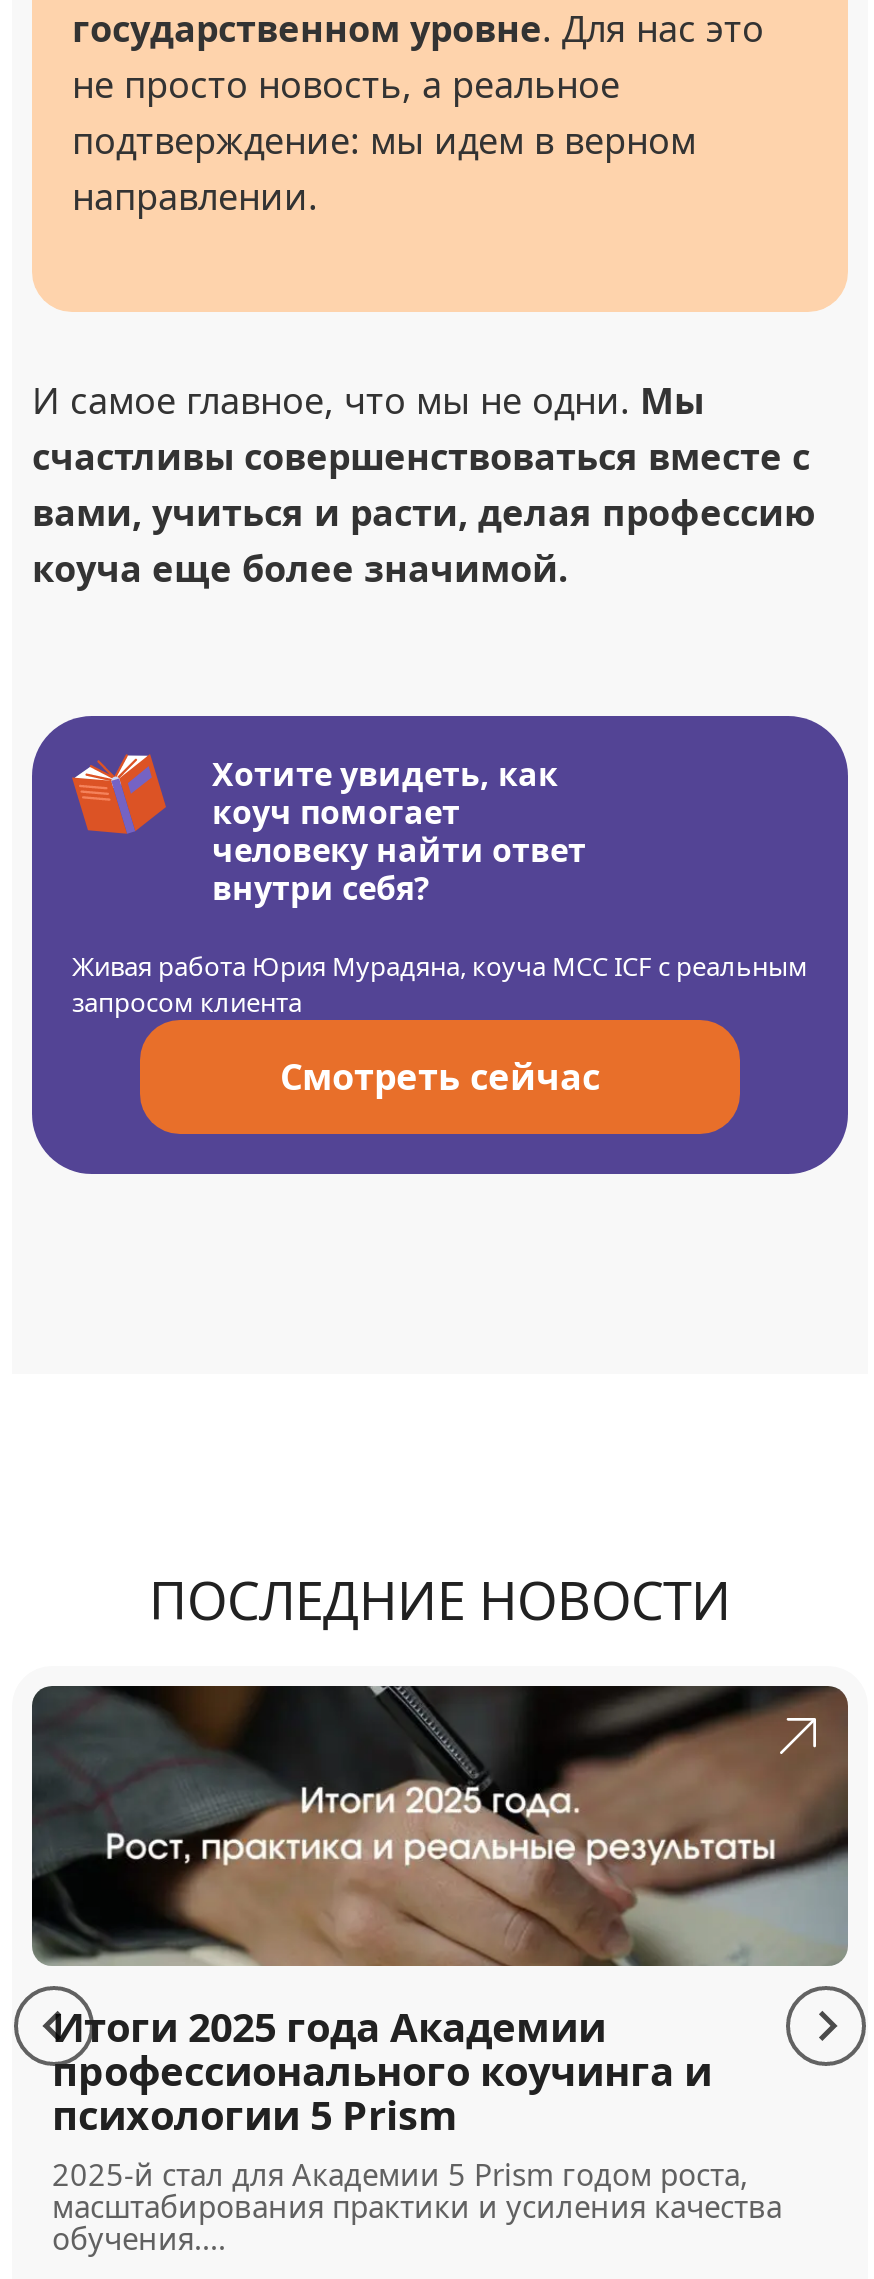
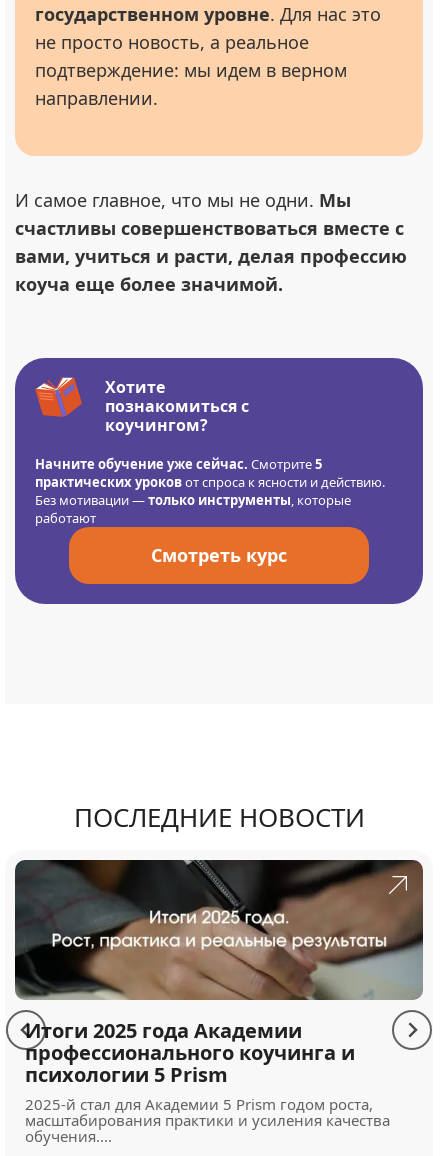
- Хотите увидеть, как
- коуч помогает
- человеку найти ответ
- внутри себя?
+ Хотите
+ познакомиться с
+ коучингом?

- Живая работа Юрия Мурадяна, коуча MCC ICF с реальным
- запросом клиента
+ Начните обучение уже сейчас. Смотрите5
+ практических уроков от спроса к ясности и действию.
+ Без мотивации —только инструменты, которые
+ работают

- Смотреть сейчас
+ Смотреть курс
